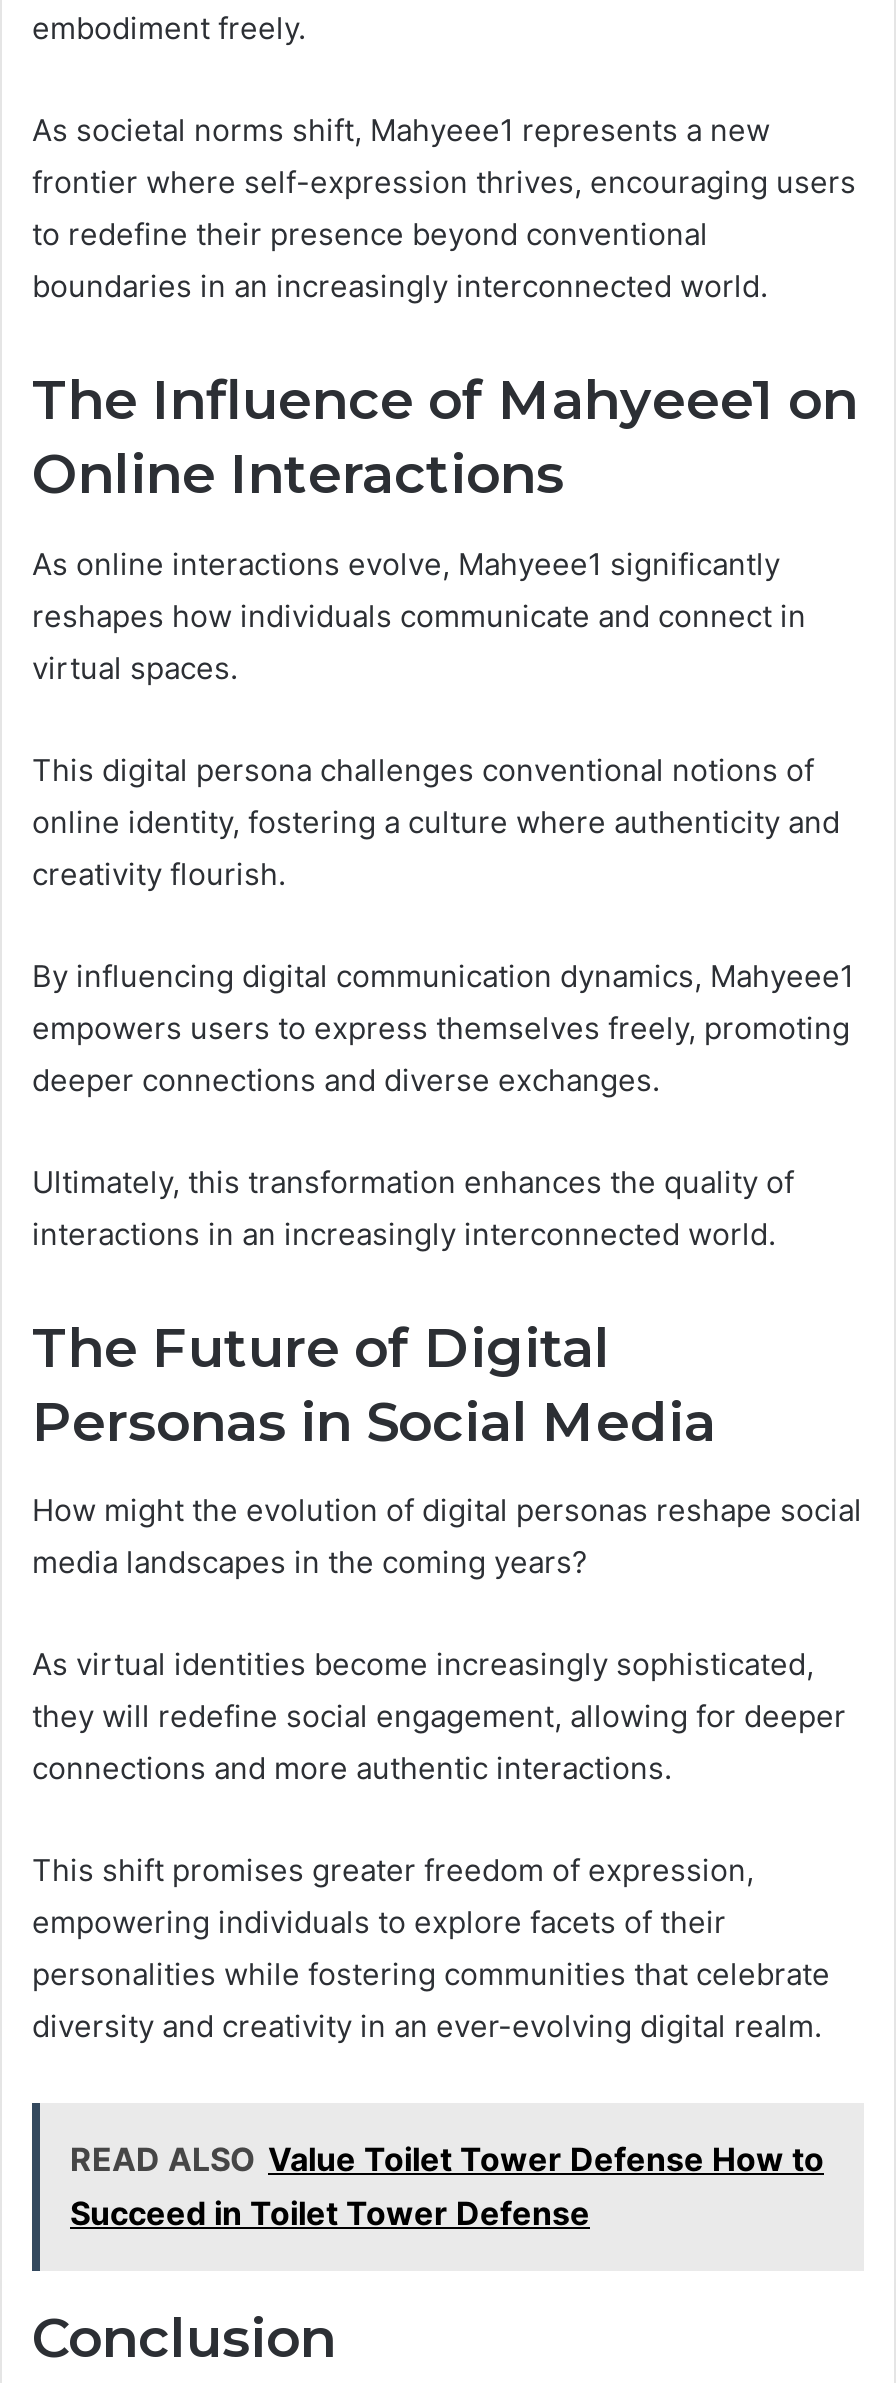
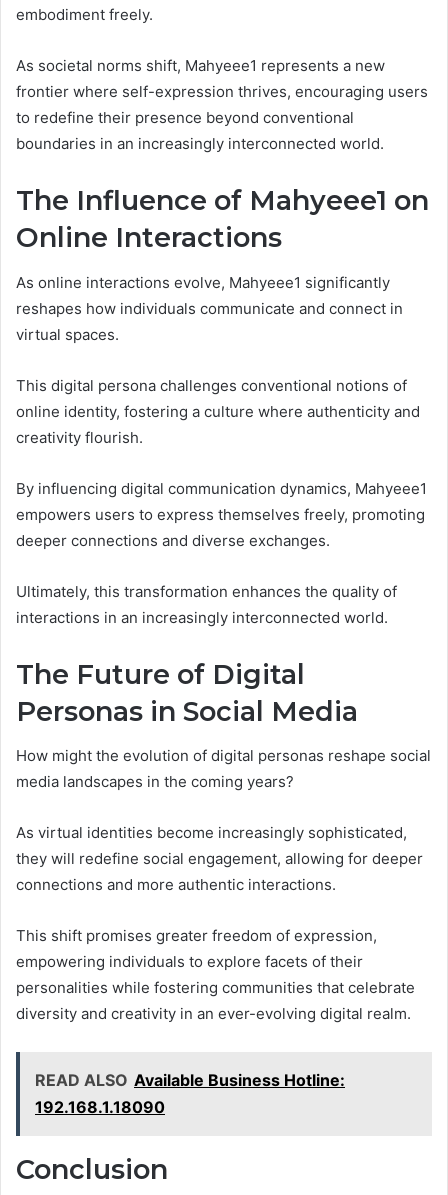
- READ ALSO Value Toilet Tower Defense How to
- Succeed in Toilet Tower Defense
+ READ ALSO Available Business Hotline:
+ 192.168.1.18090
